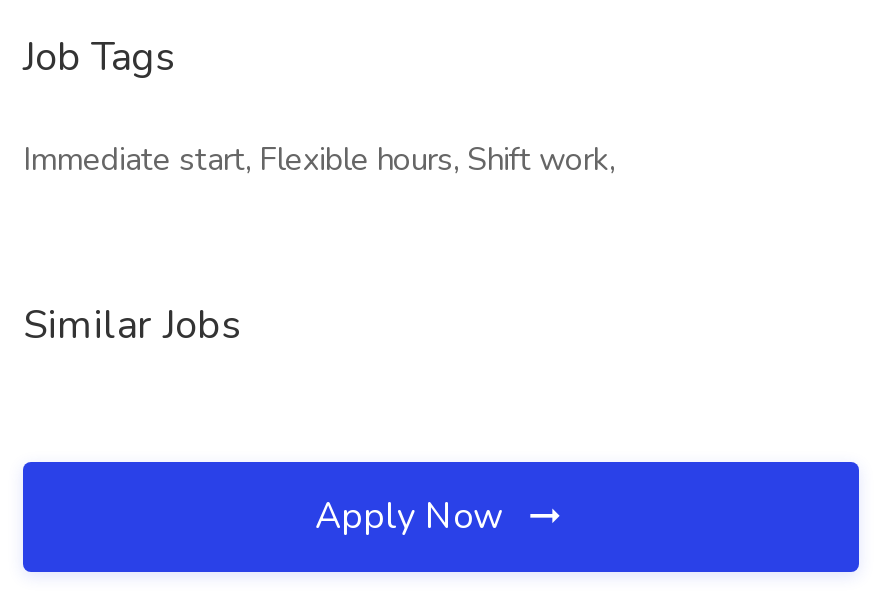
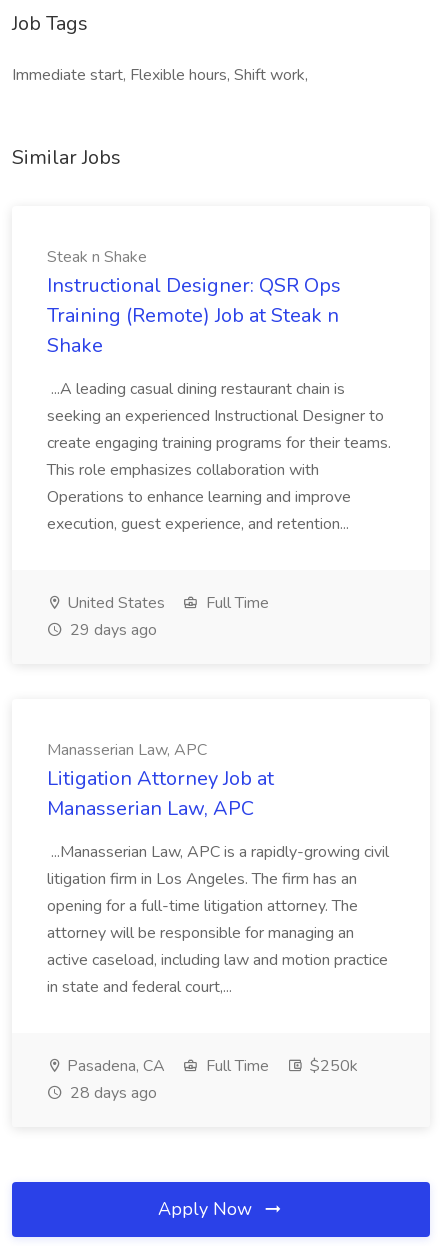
+ Steak n Shake
+ Instructional Designer: QSR Ops
+ Training (Remote) Job at Steak n
+ Shake
+ ...A leading casual dining restaurant chain is
+ seeking an experienced Instructional Designer to
+ create engaging training programs for their teams.
+ This role emphasizes collaboration with
+ Operations to enhance learning and improve
+ execution, guest experience, and retention...

+ Manasserian Law, APC
+ Litigation Attorney Job at
+ Manasserian Law, APC
+ ...Manasserian Law, APC is a rapidly-growing civil
+ litigation firm in Los Angeles. The firm has an
+ opening for a full-time litigation attorney. The
+ attorney will be responsible for managing an
+ active caseload, including law and motion practice
+ in state and federal court,...

+ United States
+ Full Time
+ 29 days ago

+ Pasadena, CA
+ Full Time
+ $250k
+ 28 days ago
